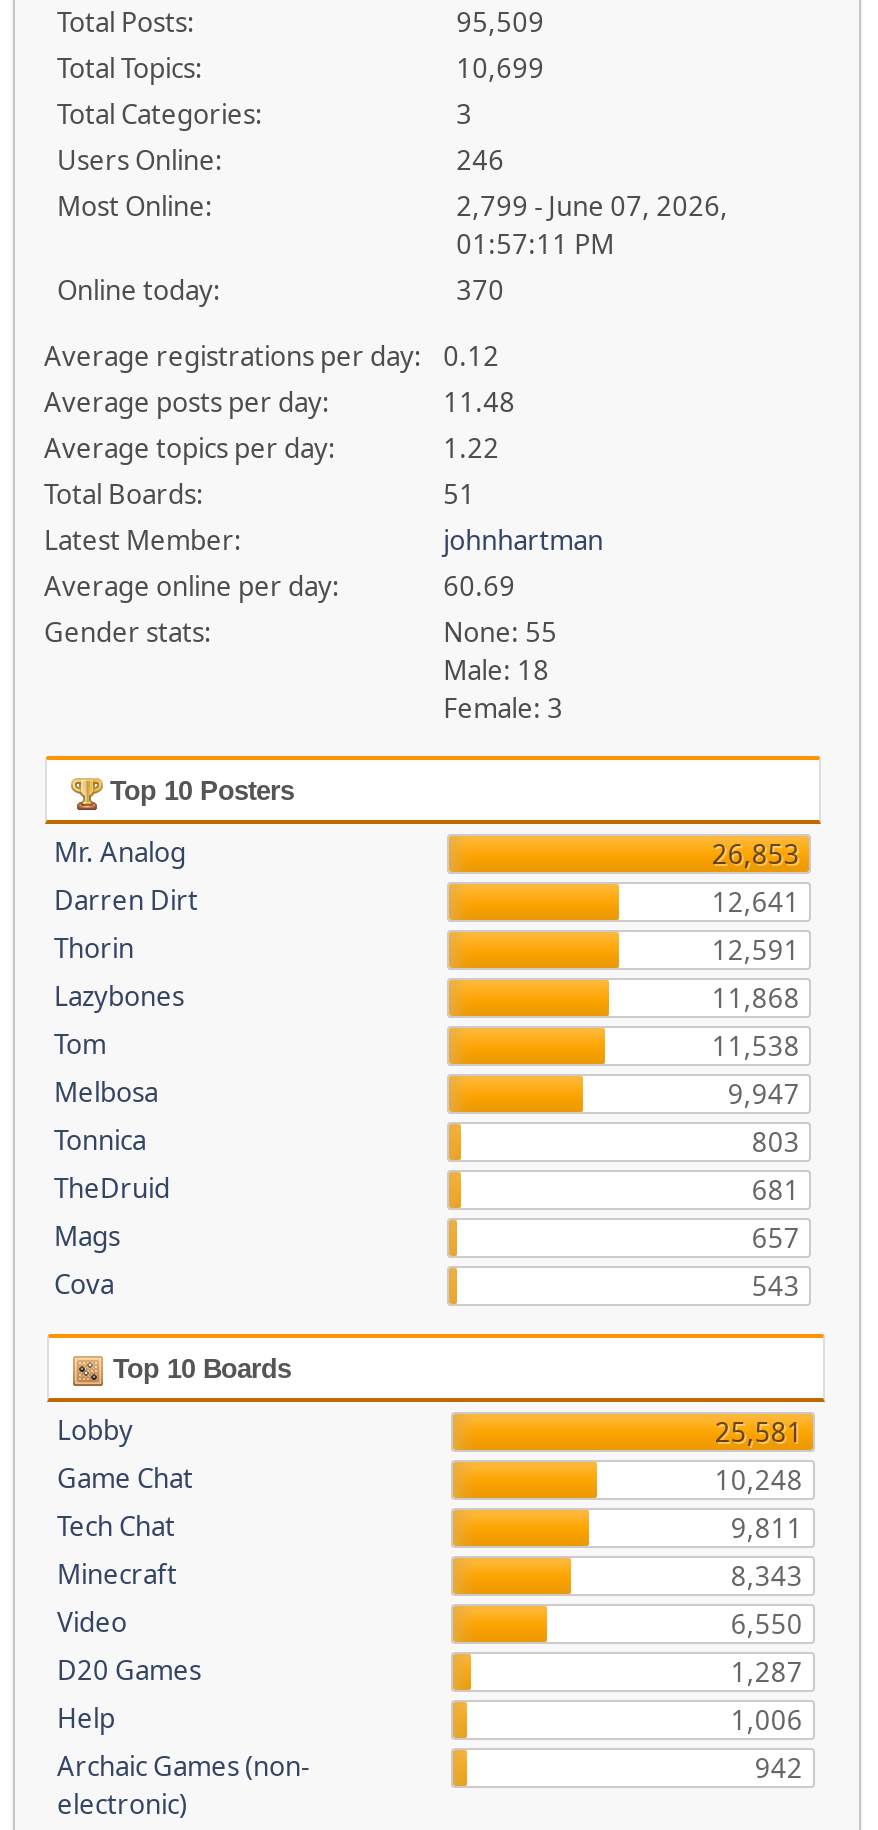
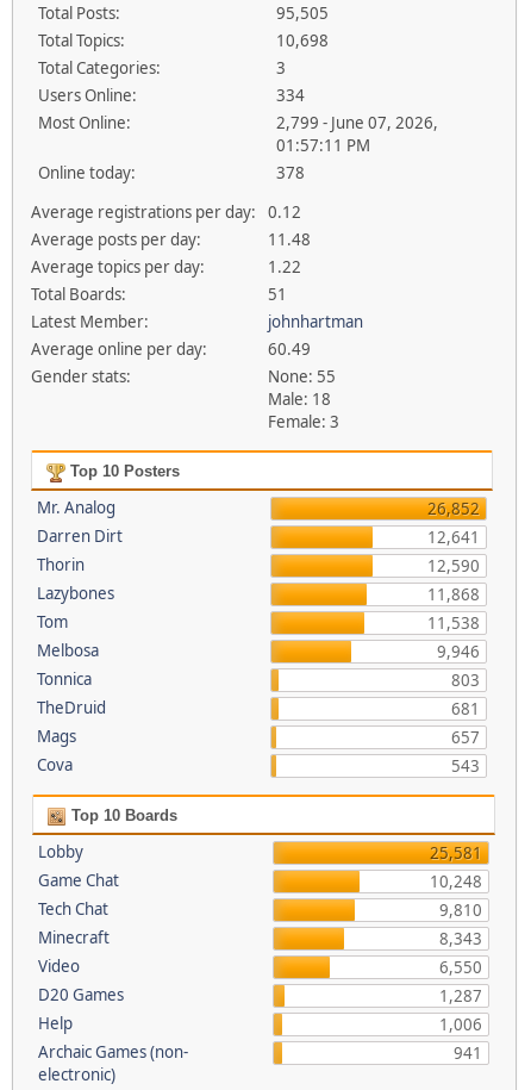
- 95,509
+ 95,505

- 10,699
+ 10,698

- 246
+ 334

- 370
+ 378

- 60.69
+ 60.49

- 26,853
+ 26,852

- 12,591
+ 12,590

- 9,947
+ 9,946

- 9,811
+ 9,810

- 942
+ 941
